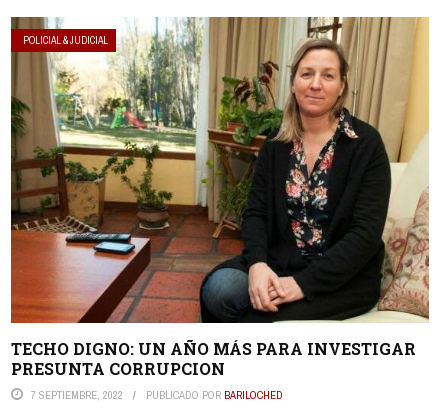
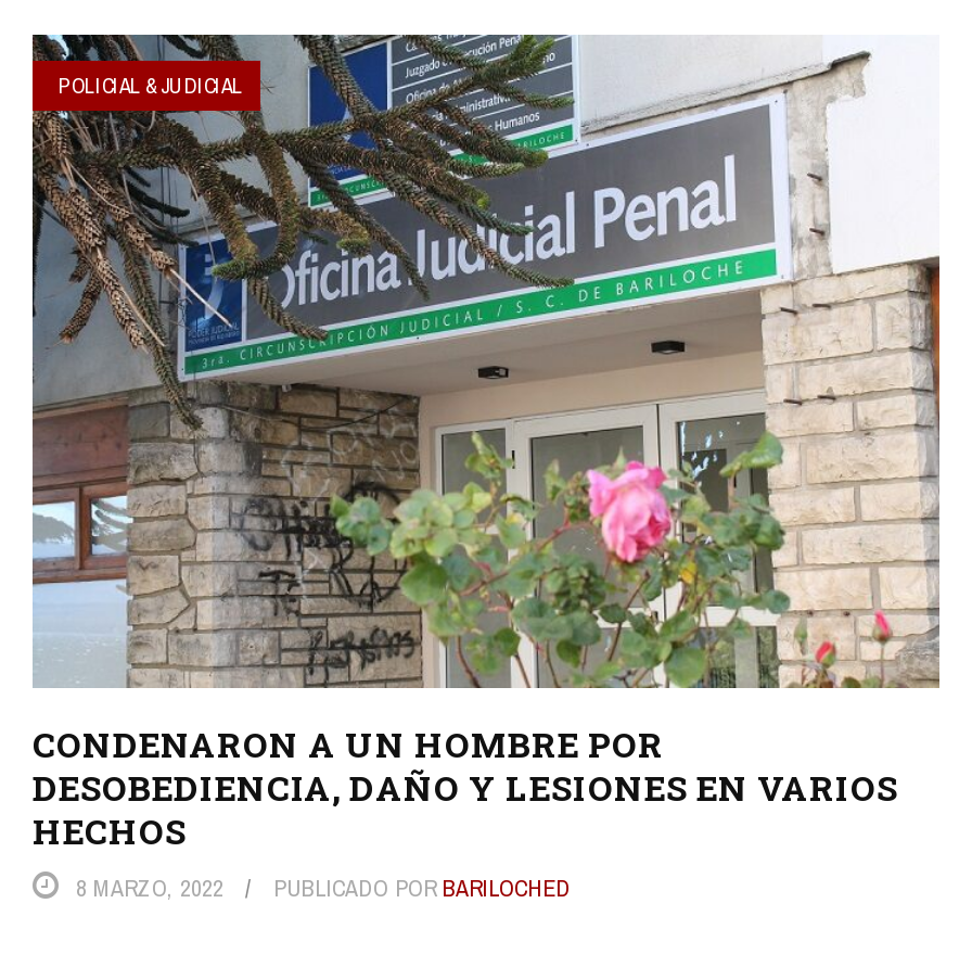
- [image]
- TECHO DIGNO: UN AÑO MÁS PARA INVESTIGAR
- PRESUNTA CORRUPCION
- 7 SEPTIEMBRE, 2022
+ [image]
+ CONDENARON A UN HOMBRE POR
+ DESOBEDIENCIA, DAÑO Y LESIONES EN VARIOS
+ HECHOS
+ 8 MARZO, 2022
